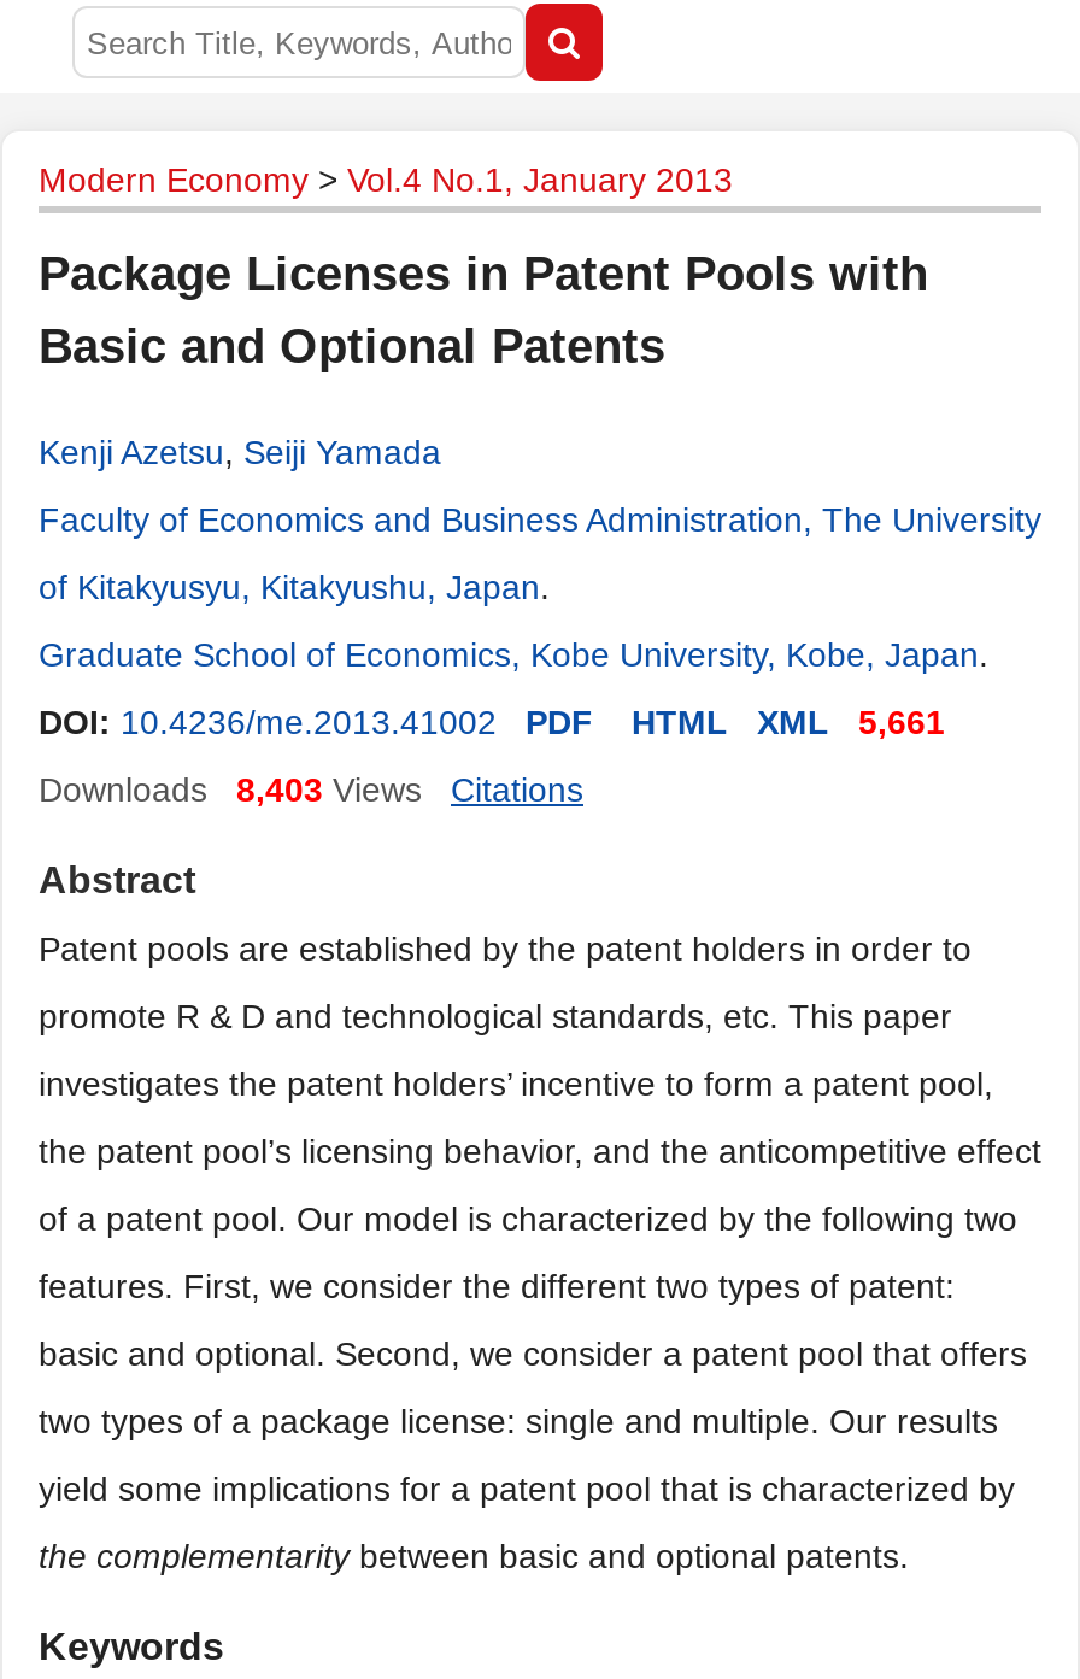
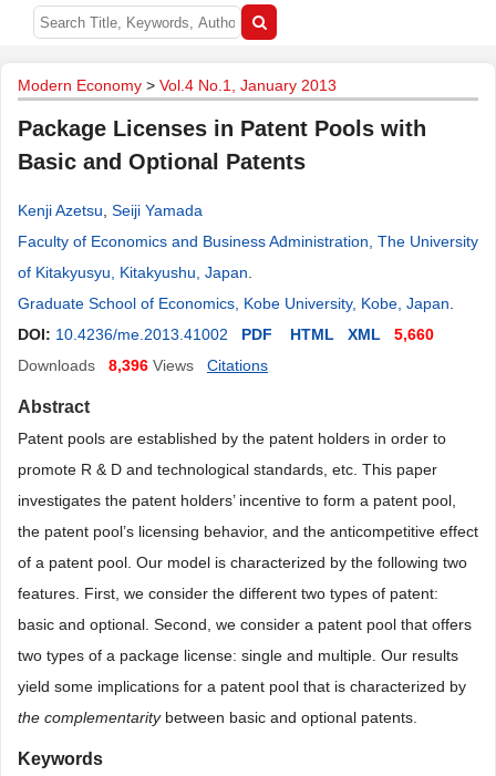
- DOI: 10.4236/me.2013.41002 PDF HTML XML 5,661
+ DOI: 10.4236/me.2013.41002 PDF HTML XML 5,660

- Downloads 8,403 Views
+ Downloads 8,396 Views
